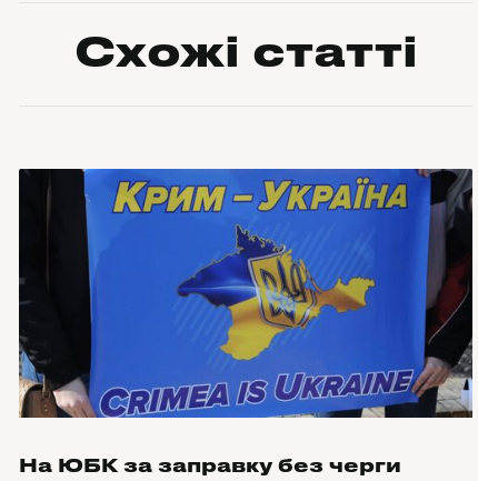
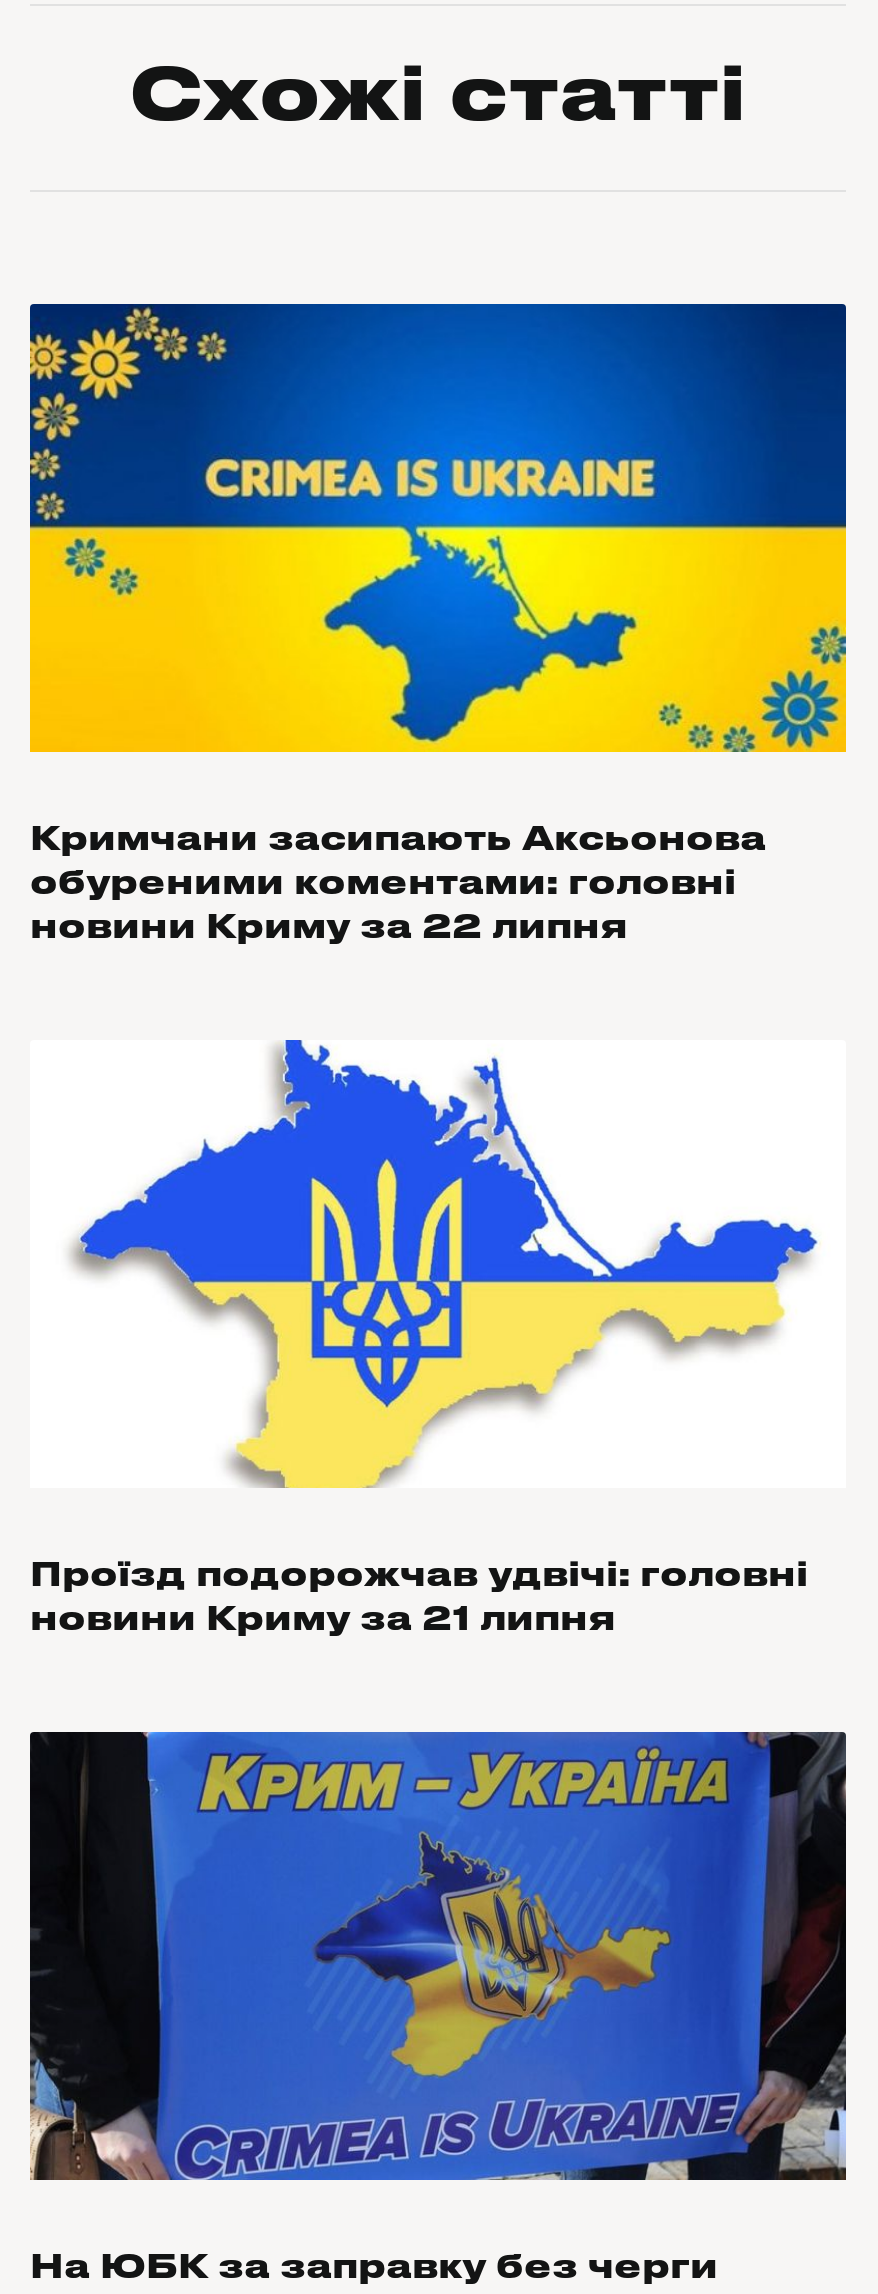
+ [image]
+ Кримчани засипають Аксьонова
+ обуреними коментами: головні
+ новини Криму за 22 липня

+ [image]
+ Проїзд подорожчав удвічі: головні
+ новини Криму за 21 липня
